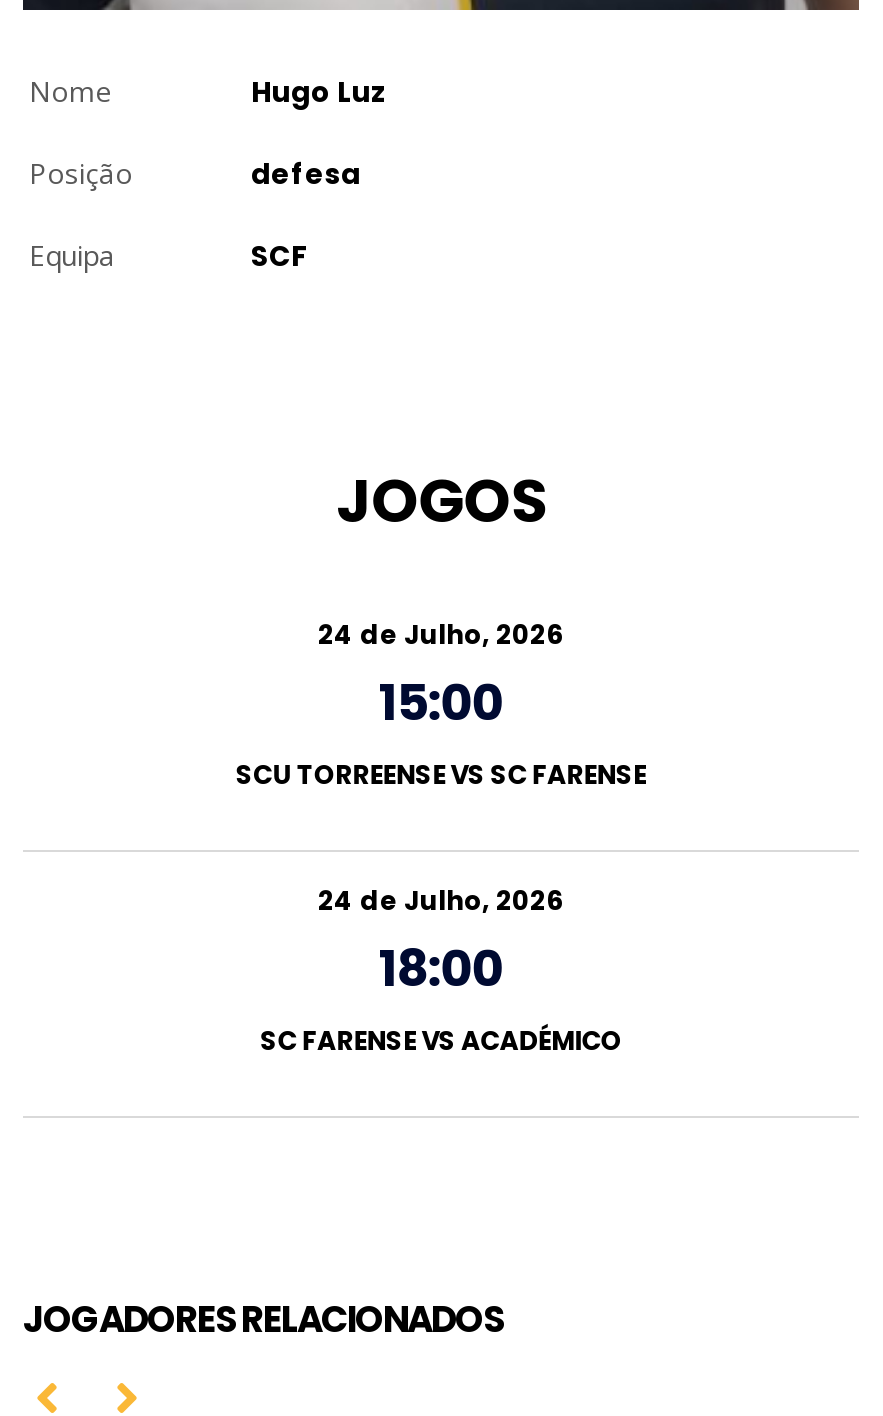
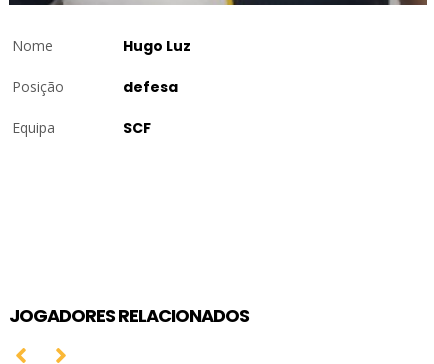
- JOGOS
- 24 de Julho, 2026
- 15:00
- SCU TORREENSE VS SC FARENSE
- 24 de Julho, 2026
- 18:00
- SC FARENSE VS ACADÉMICO
